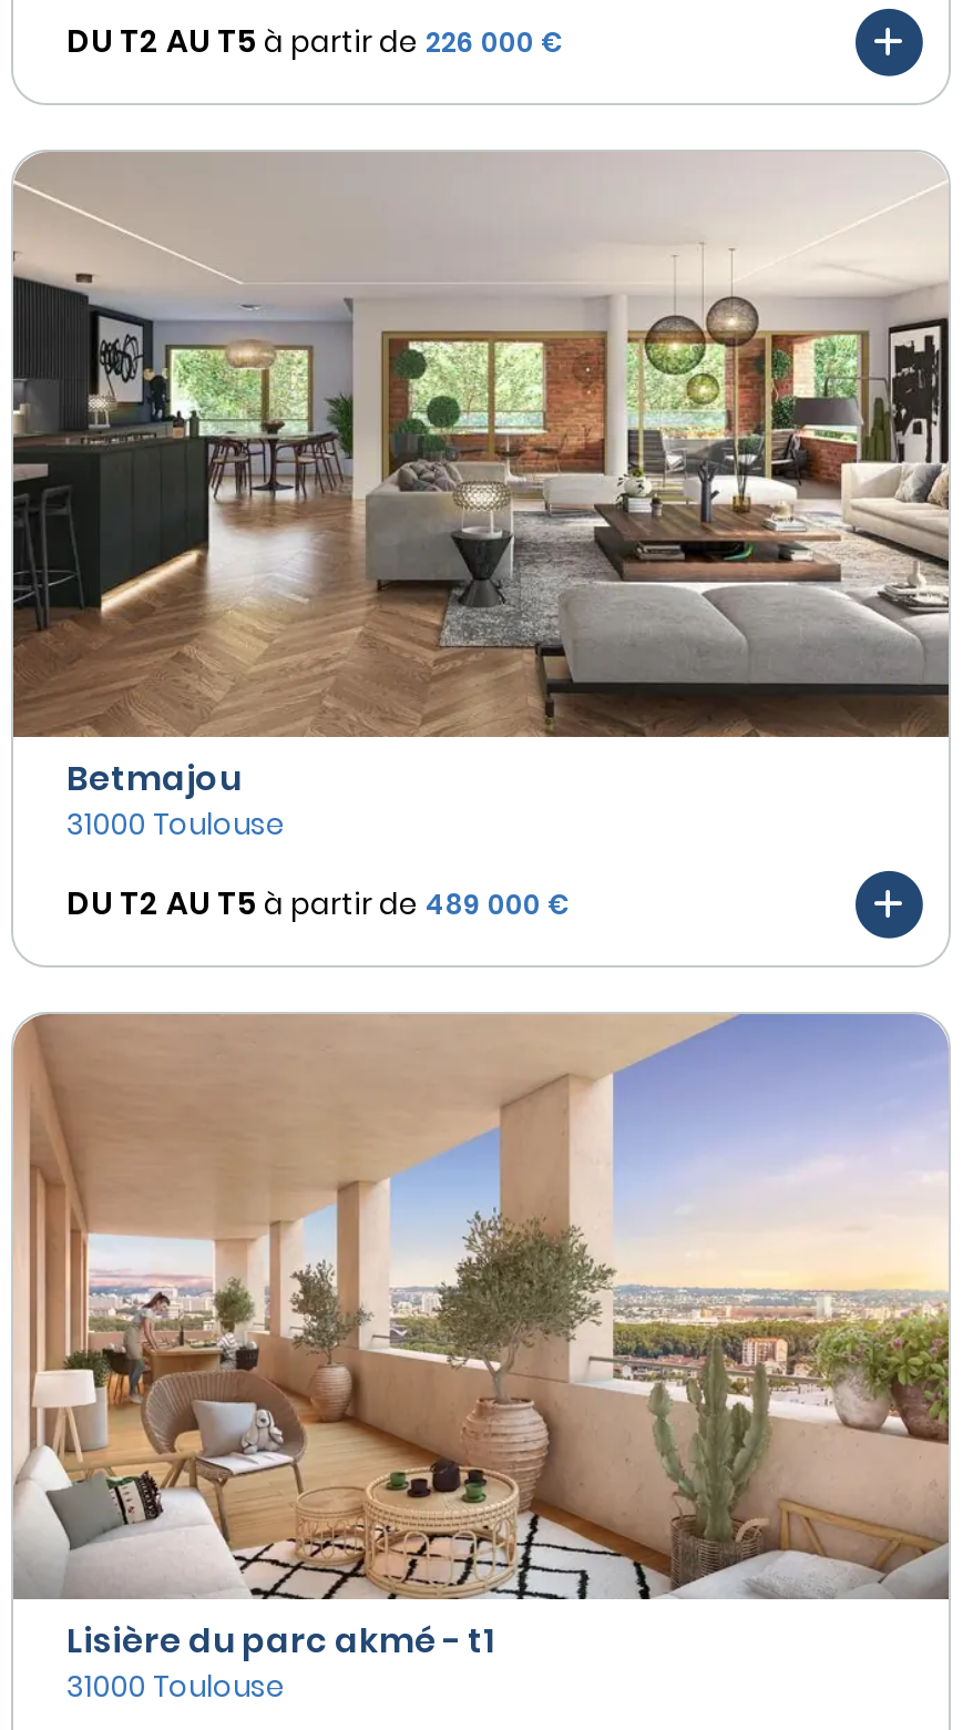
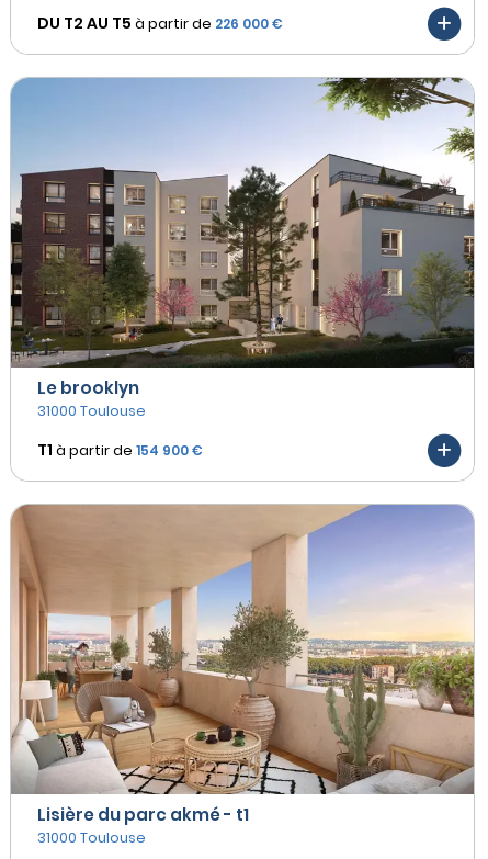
- [image]
- Betmajou
+ [image]
+ Le brooklyn

- DU T2 AU T5 à partir de 489 000 €
+ T1 à partir de 154 900 €
